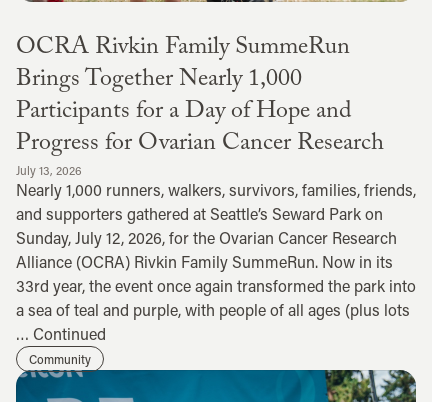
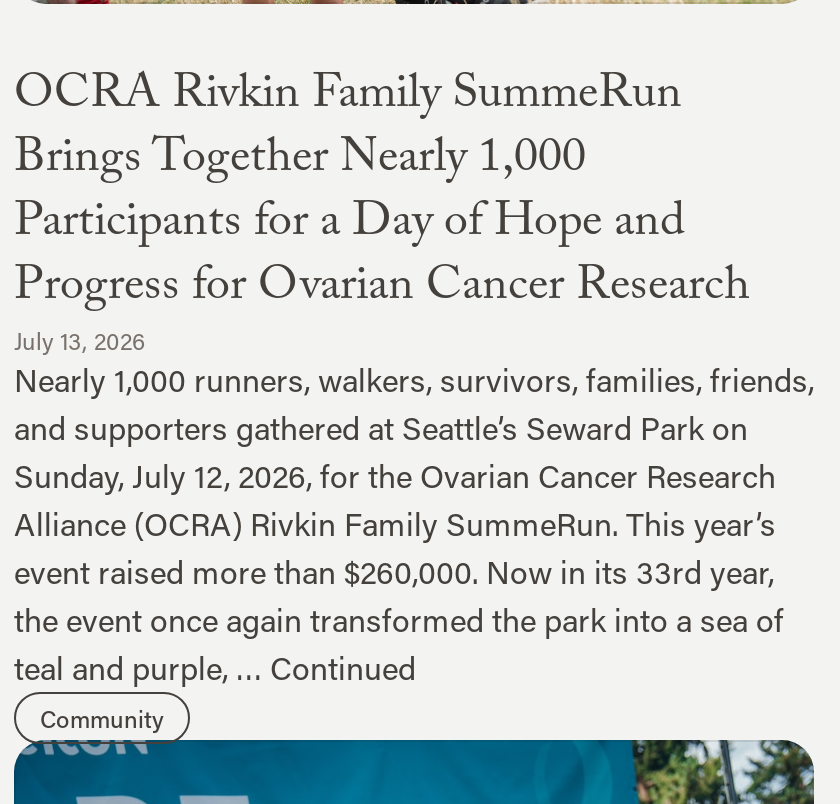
- Alliance (OCRA) Rivkin Family SummeRun. Now in its
- 33rd year, the event once again transformed the park into
- a sea of teal and purple, with people of all ages (plus lots
- … Continued
+ Alliance (OCRA) Rivkin Family SummeRun. This year’s
+ event raised more than $260,000. Now in its 33rd year,
+ the event once again transformed the park into a sea of
+ teal and purple, … Continued
